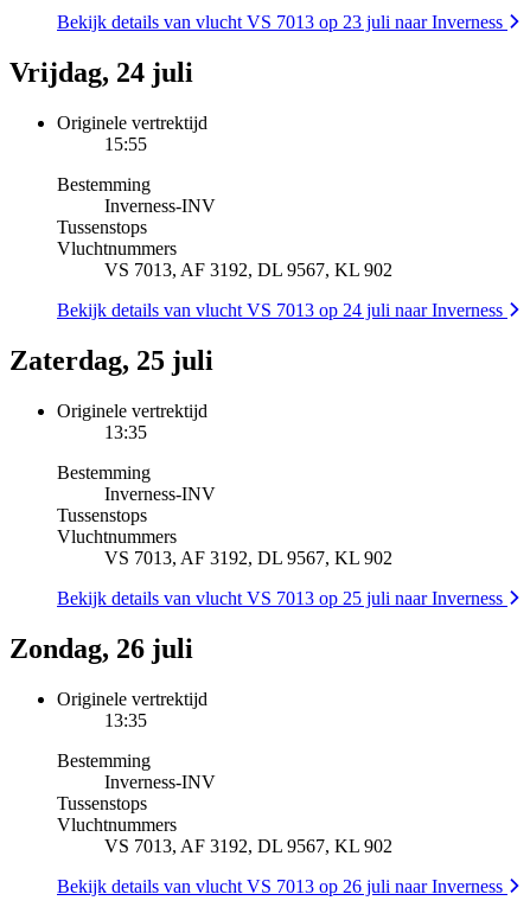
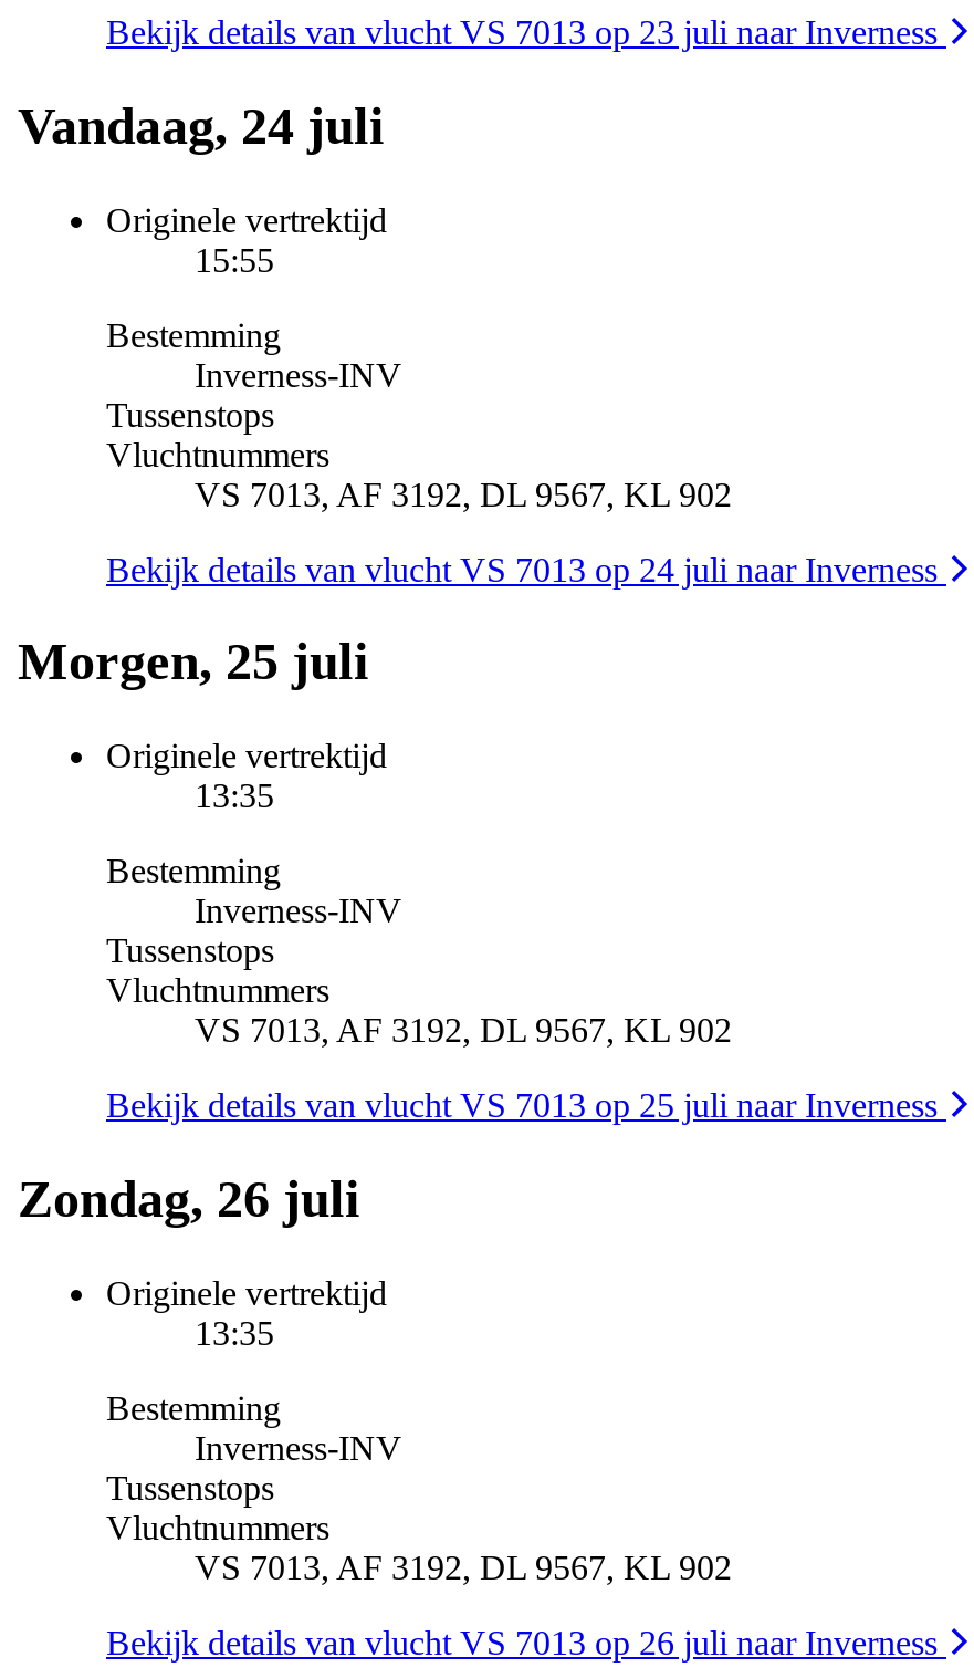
- Vrijdag, 24 juli
+ Vandaag, 24 juli

- Zaterdag, 25 juli
+ Morgen, 25 juli
